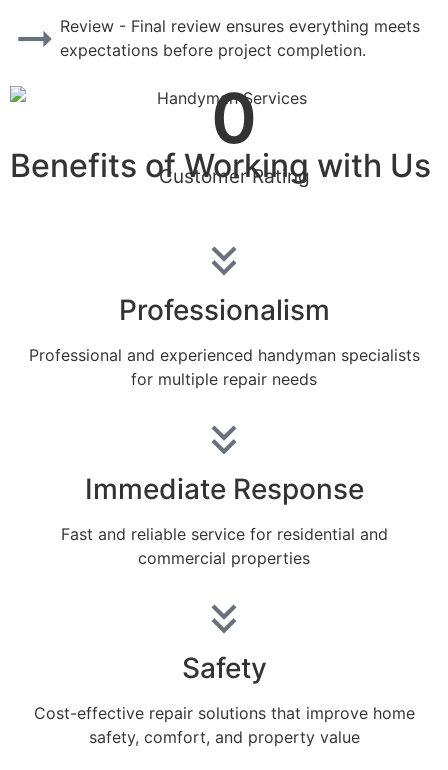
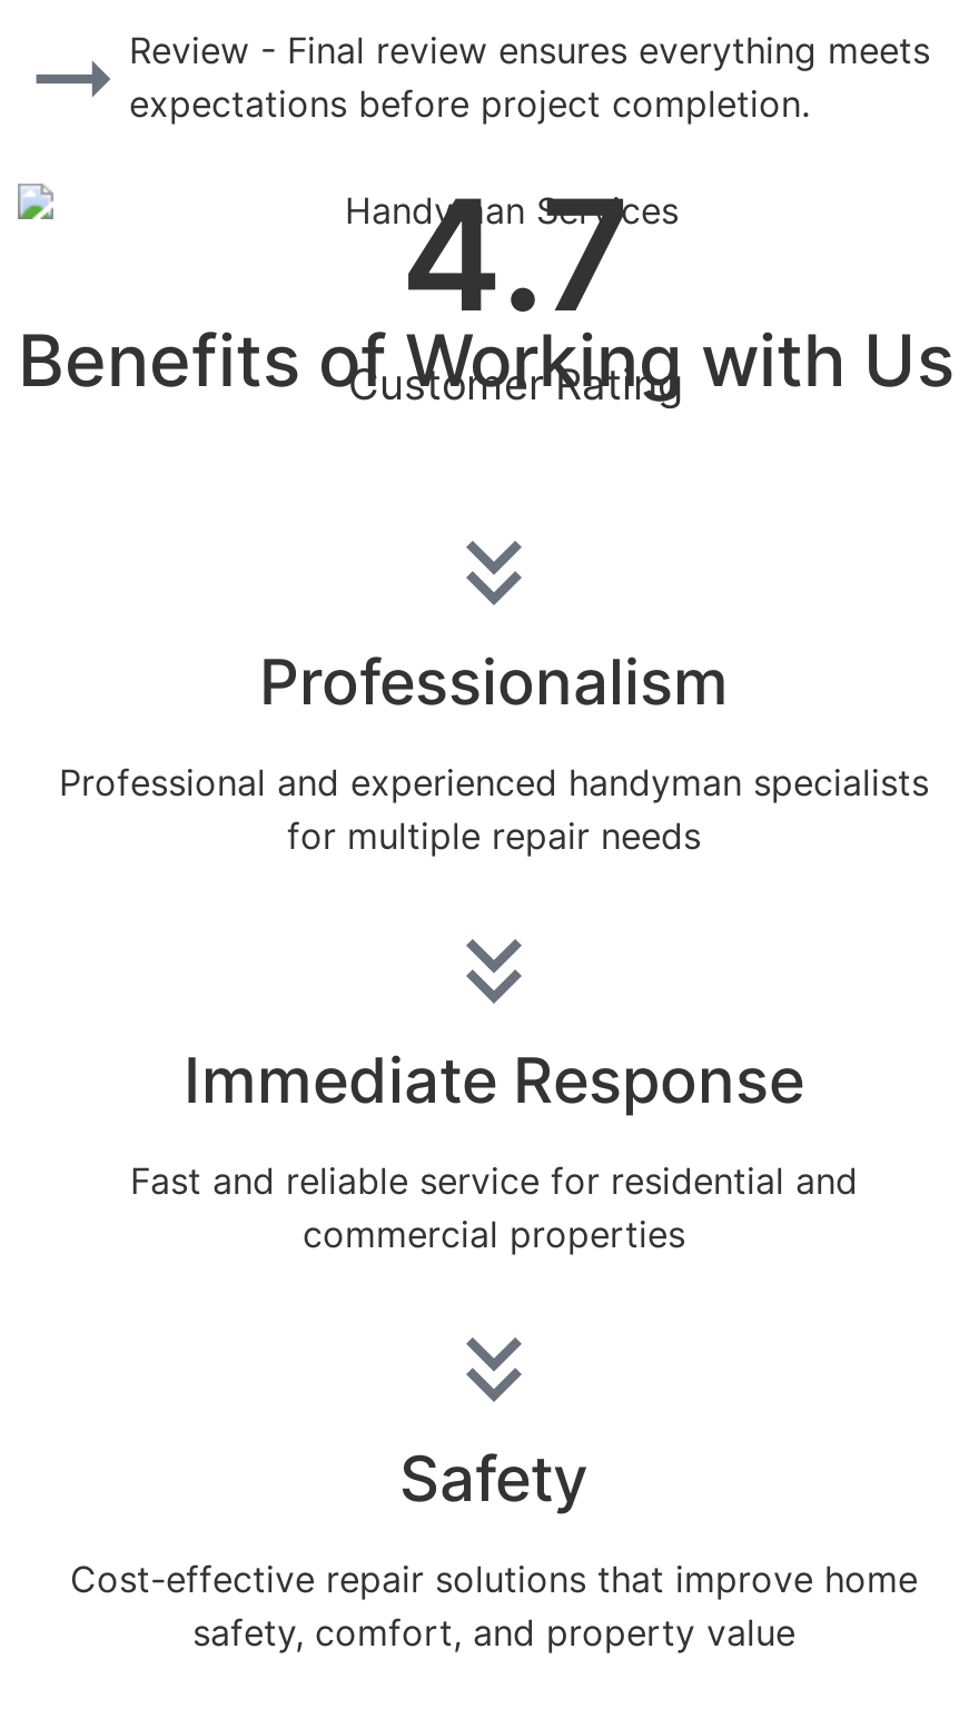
- 0
+ 4.7
